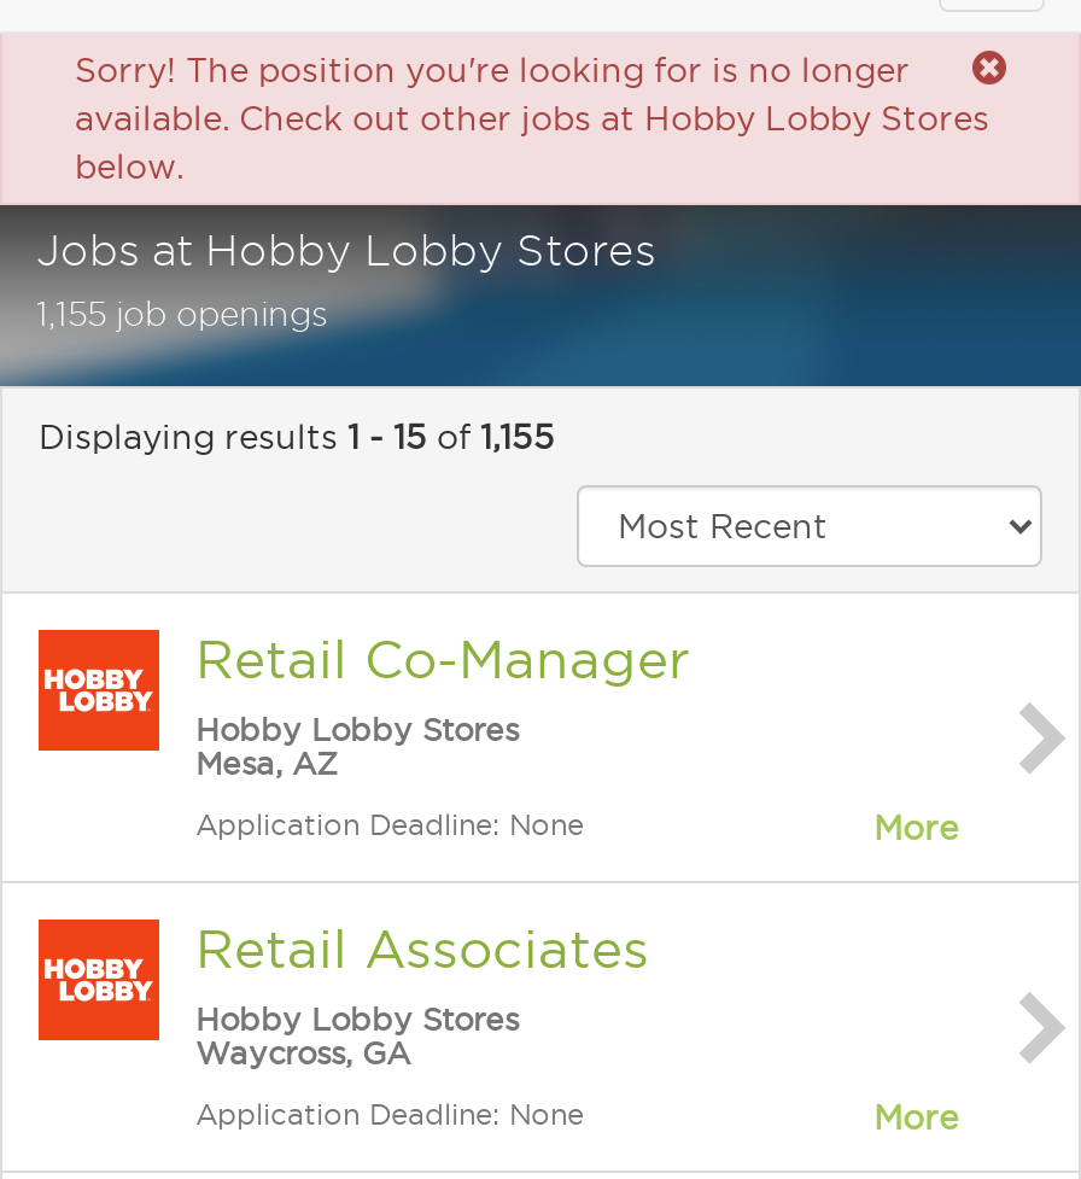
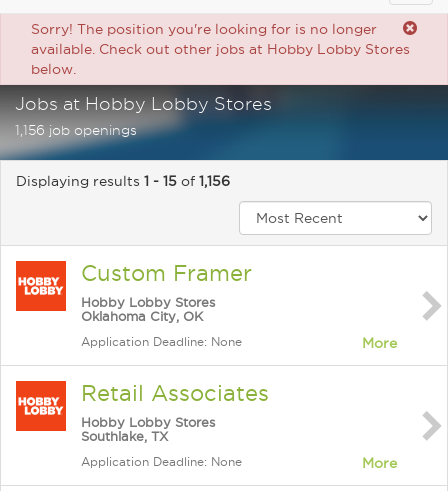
- 1,155 job openings
+ 1,156 job openings

- Displaying results 1 - 15 of 1,155
+ Displaying results 1 - 15 of 1,156

- Retail Co-Manager
+ Custom Framer

- Mesa, AZ
+ Oklahoma City, OK

- Waycross, GA
+ Southlake, TX
